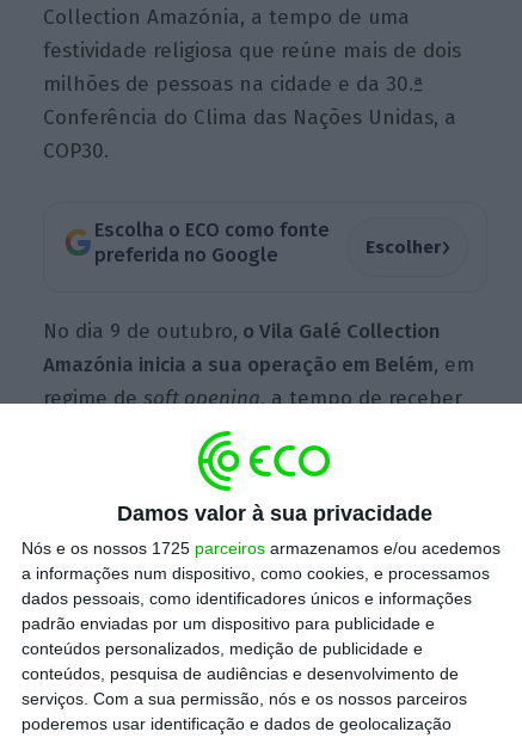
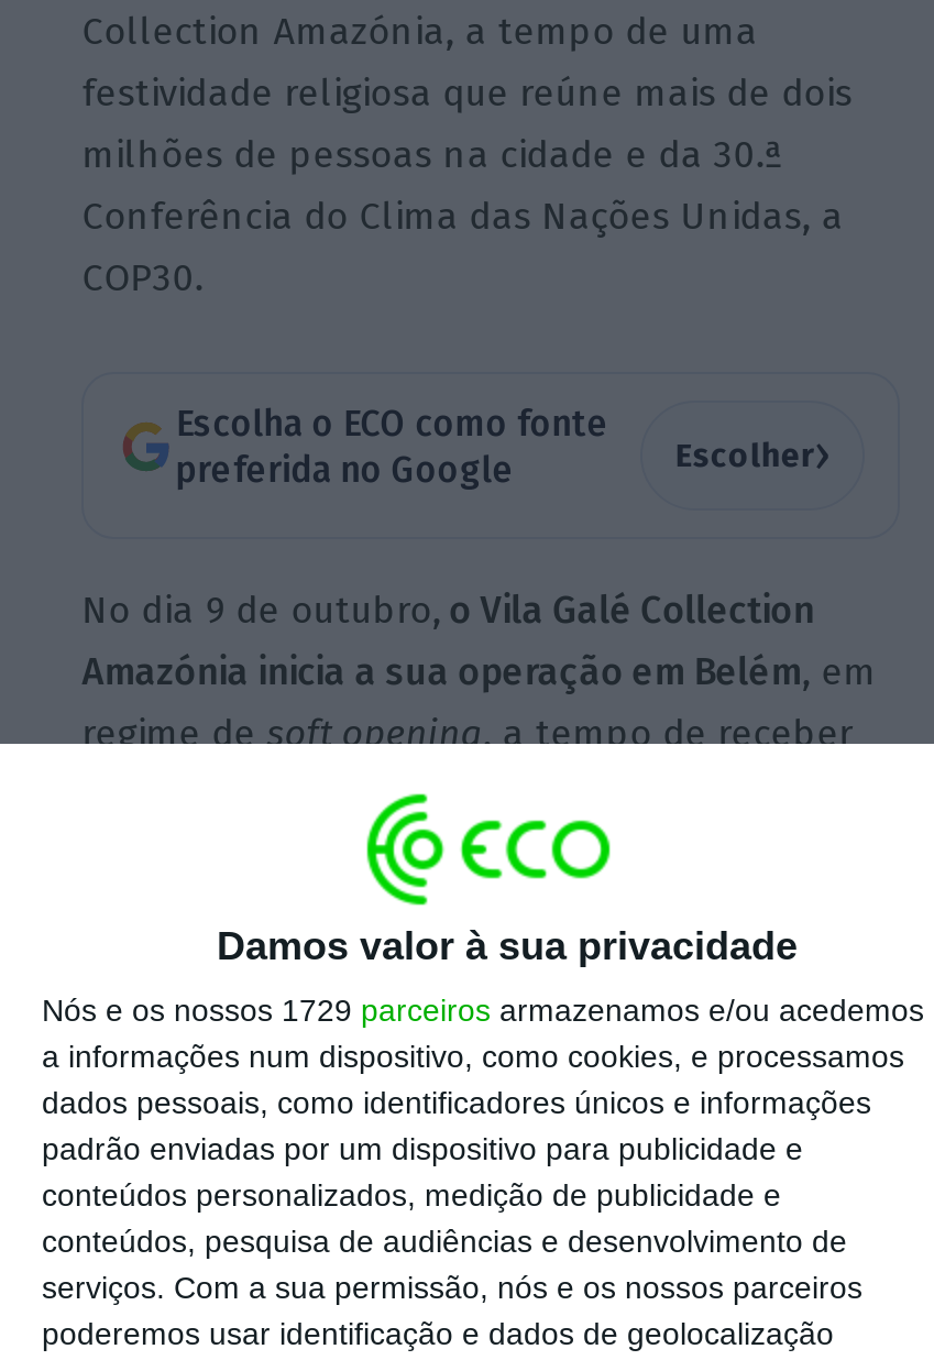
- Nós e os nossos 1725 parceiros armazenamos e/ou acedemos
+ Nós e os nossos 1729 parceiros armazenamos e/ou acedemos
